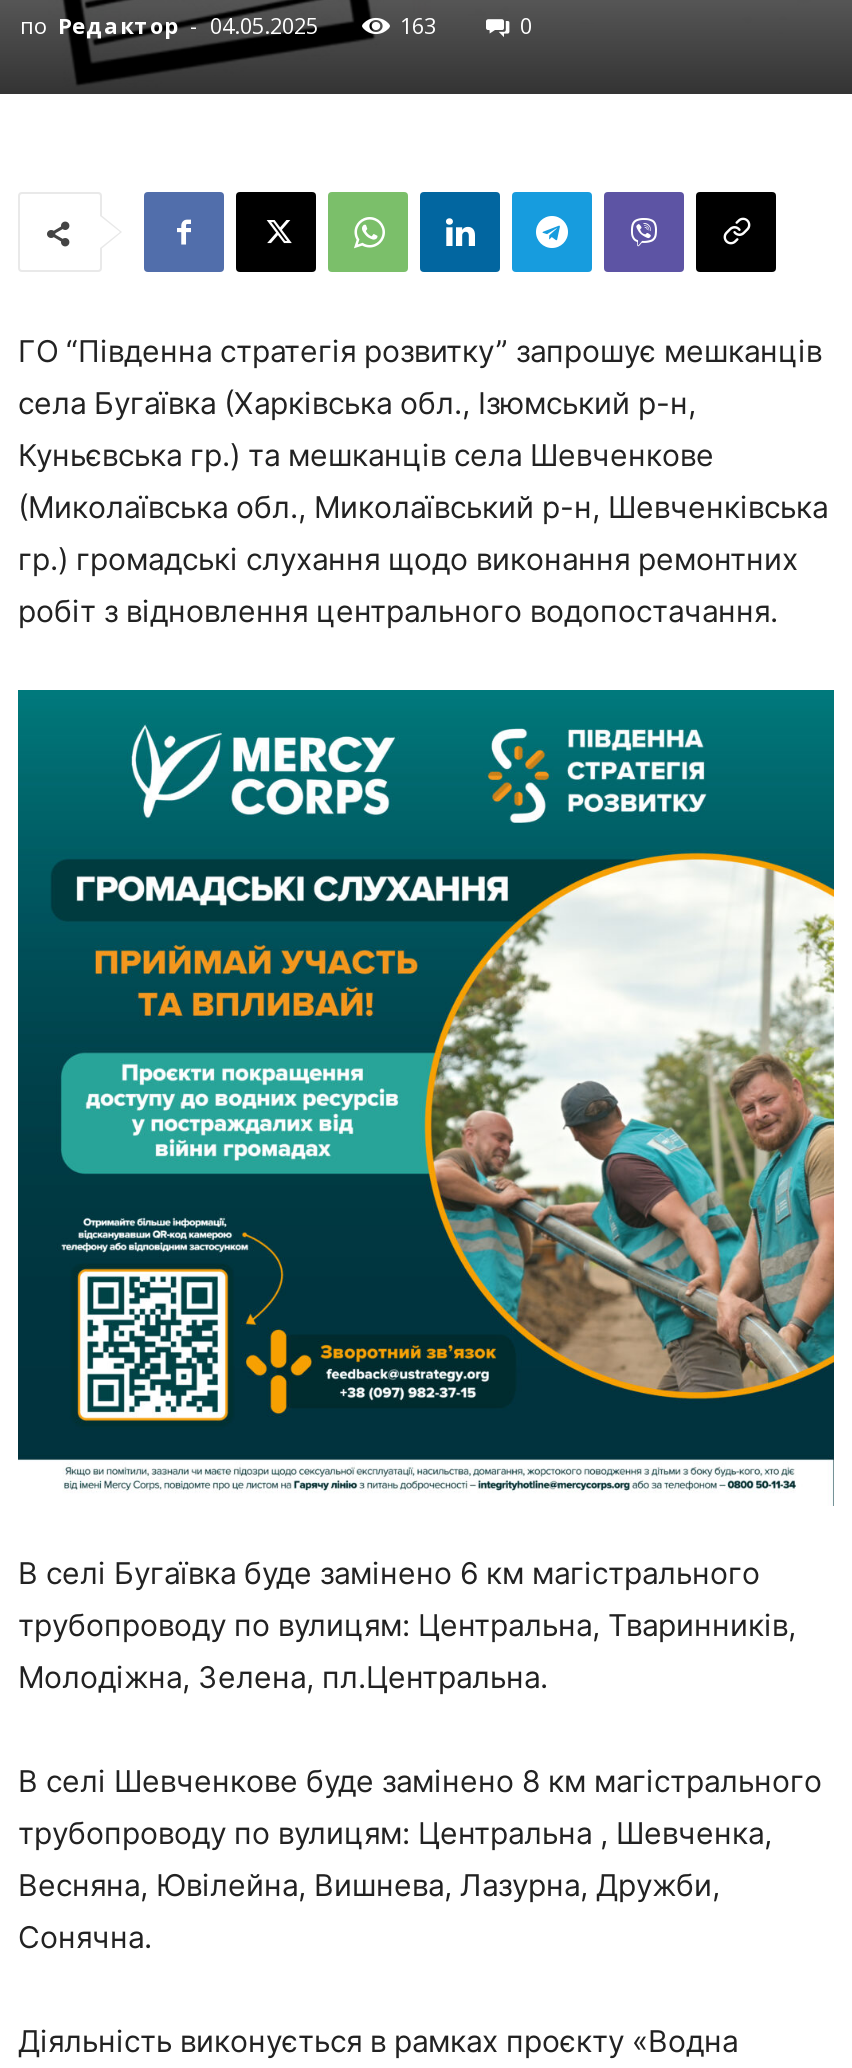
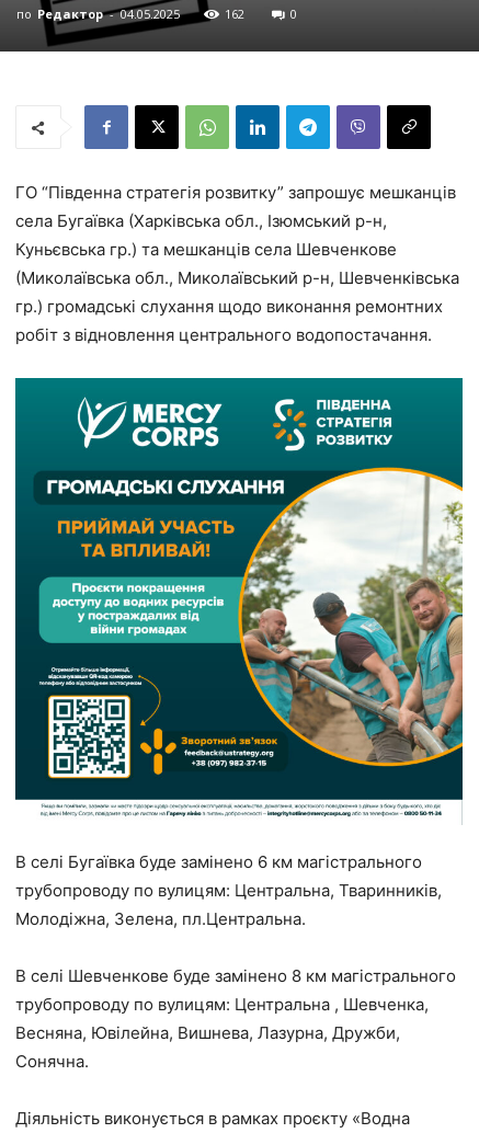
- 163
+ 162
